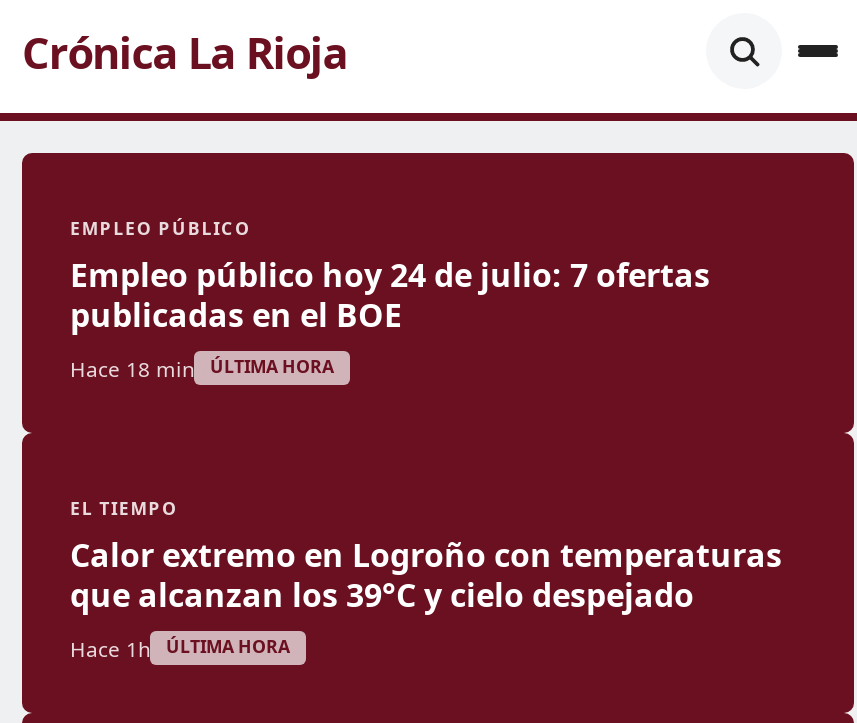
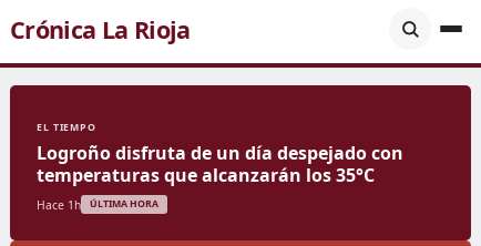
- EMPLEO PÚBLICO
- Empleo público hoy 24 de julio: 7 ofertas
- publicadas en el BOE
- Hace 18 min
- ÚLTIMA HORA

- Calor extremo en Logroño con temperaturas
- que alcanzan los 39°C y cielo despejado
+ Logroño disfruta de un día despejado con
+ temperaturas que alcanzarán los 35°C
